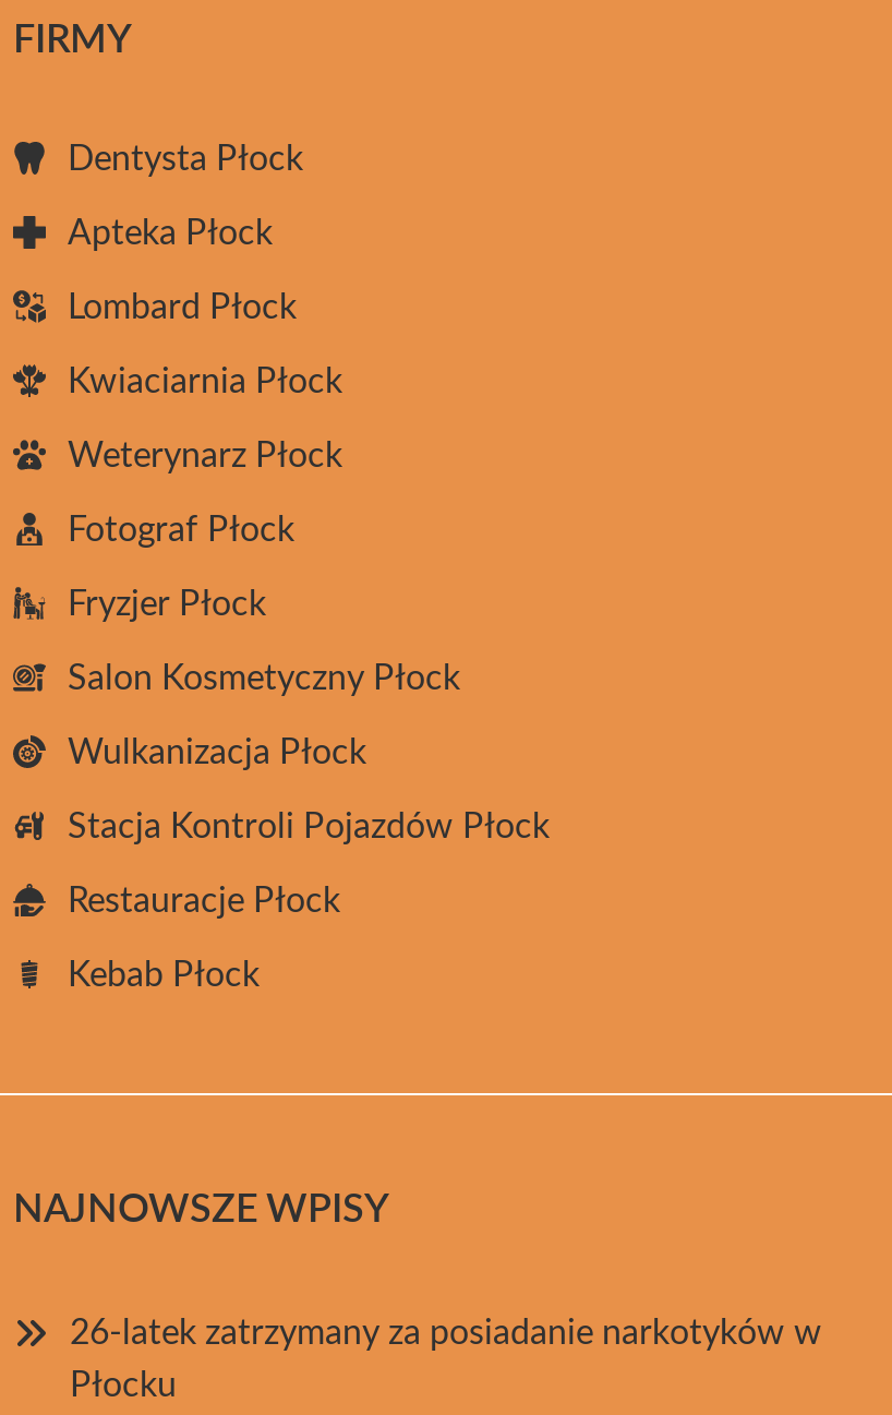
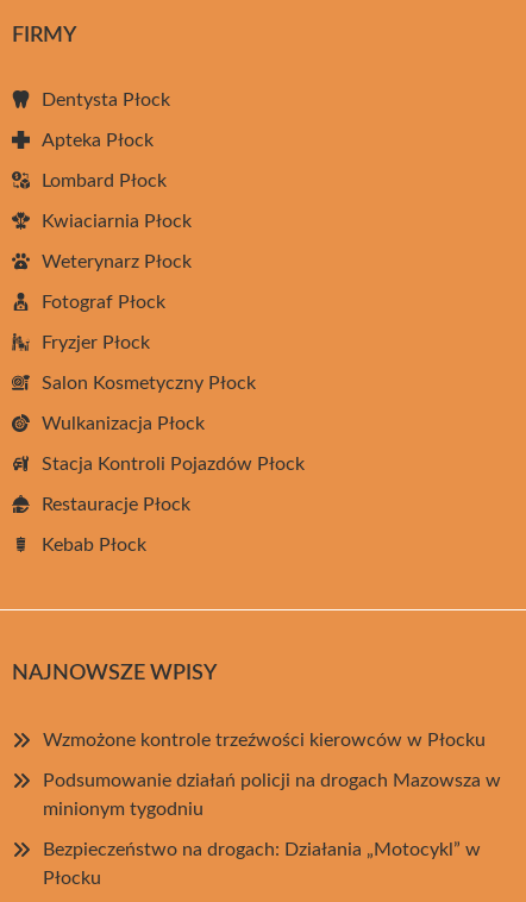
- 26-latek zatrzymany za posiadanie narkotyków w
+ Wzmożone kontrole trzeźwości kierowców w Płocku
+ Podsumowanie działań policji na drogach Mazowsza w
+ minionym tygodniu
+ Bezpieczeństwo na drogach: Działania „Motocykl” w
